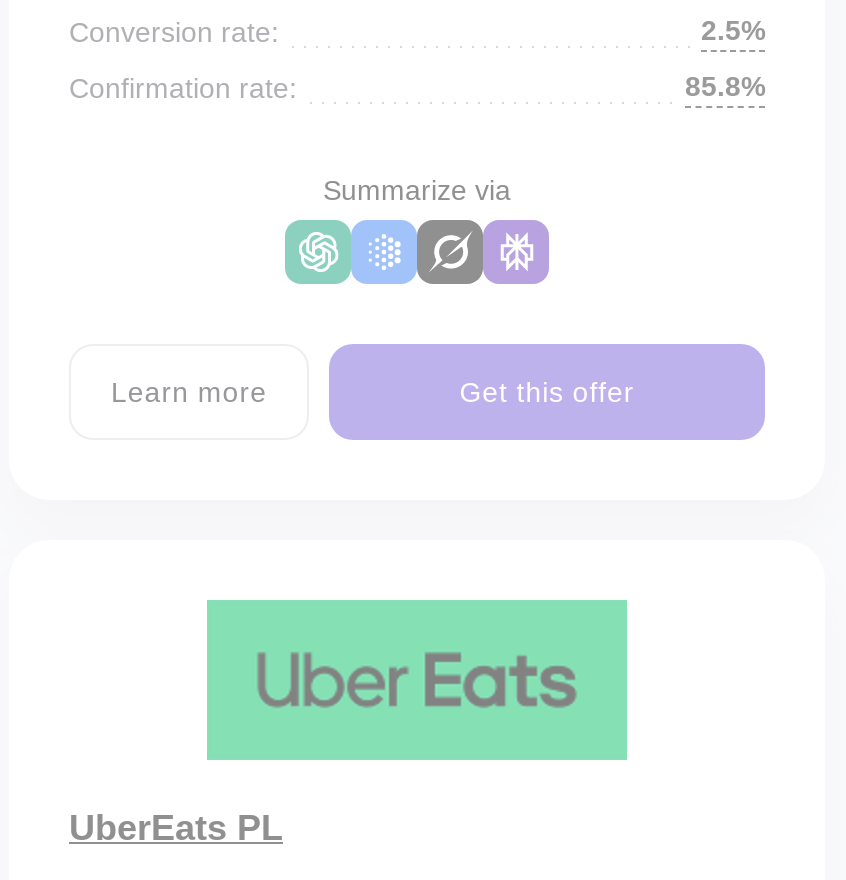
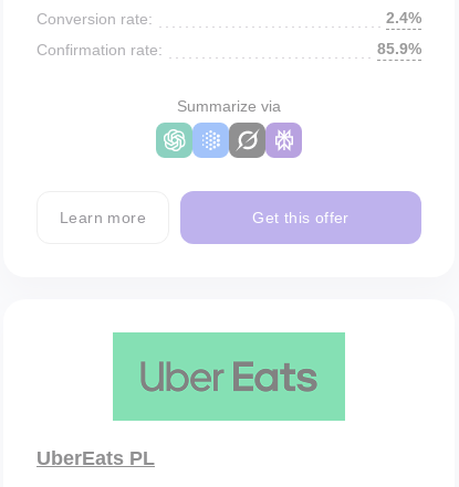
- 2.5%
+ 2.4%

- 85.8%
+ 85.9%
